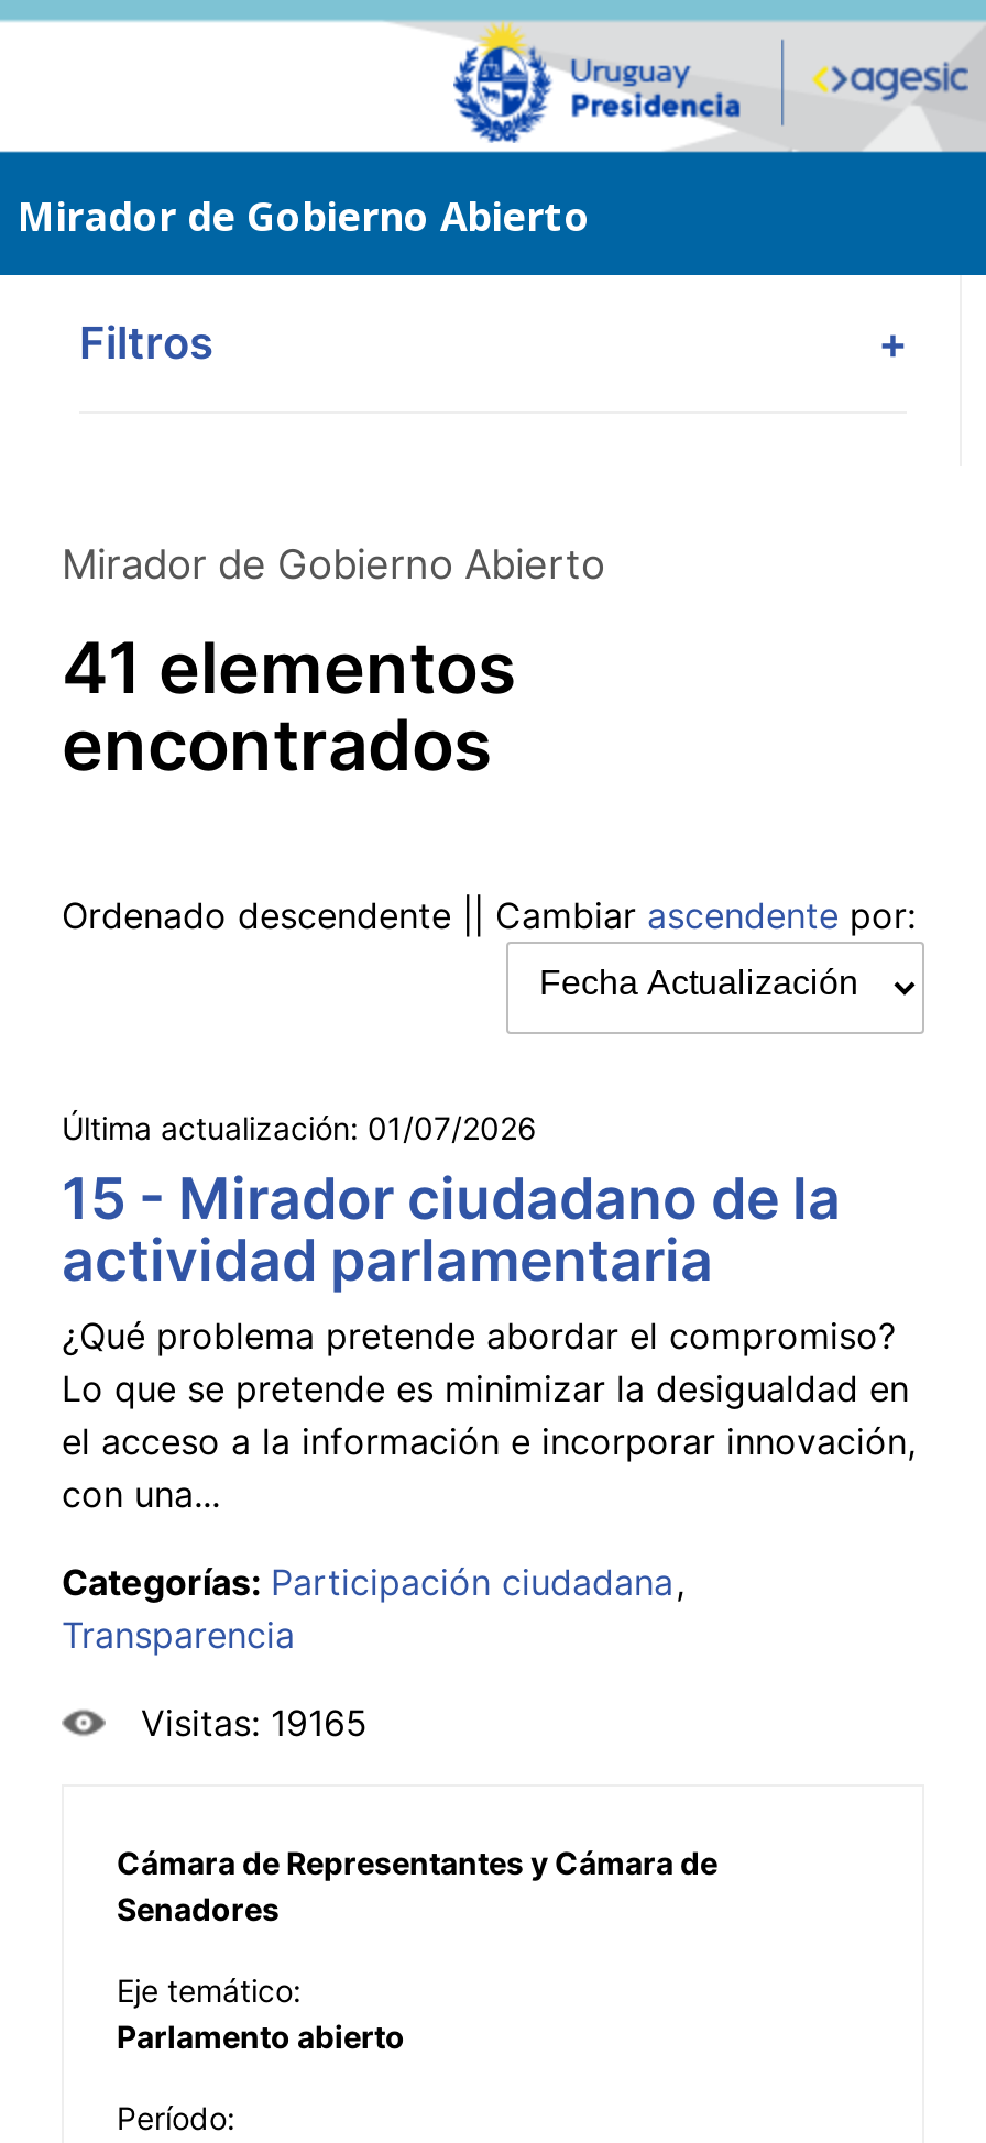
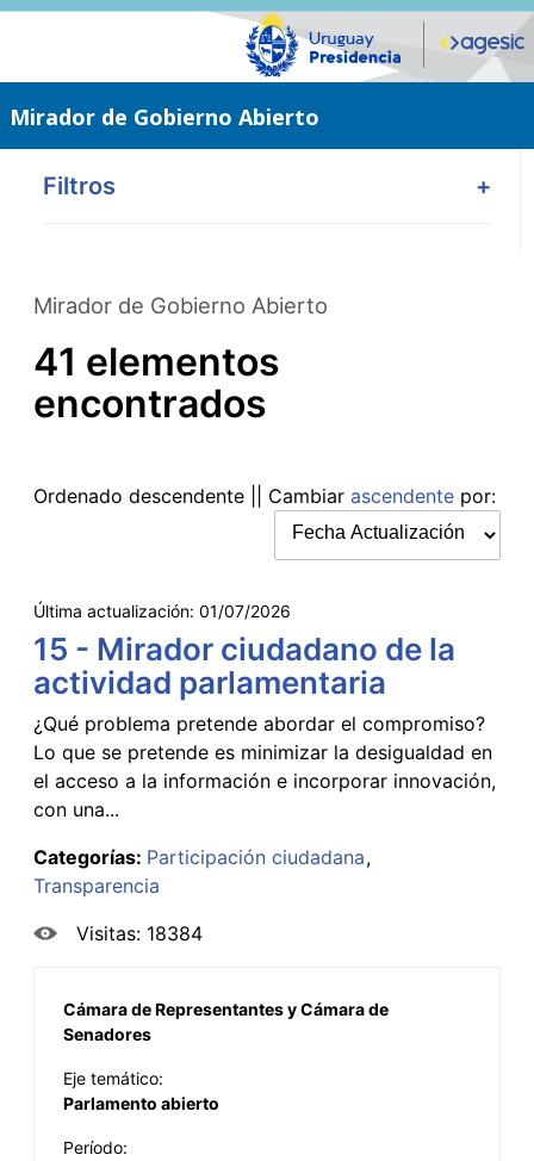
- Visitas: 19165
+ Visitas: 18384
